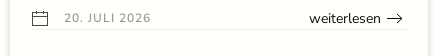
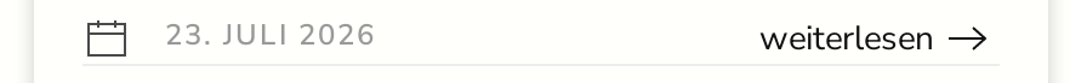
- 20. JULI 2026
+ 23. JULI 2026
